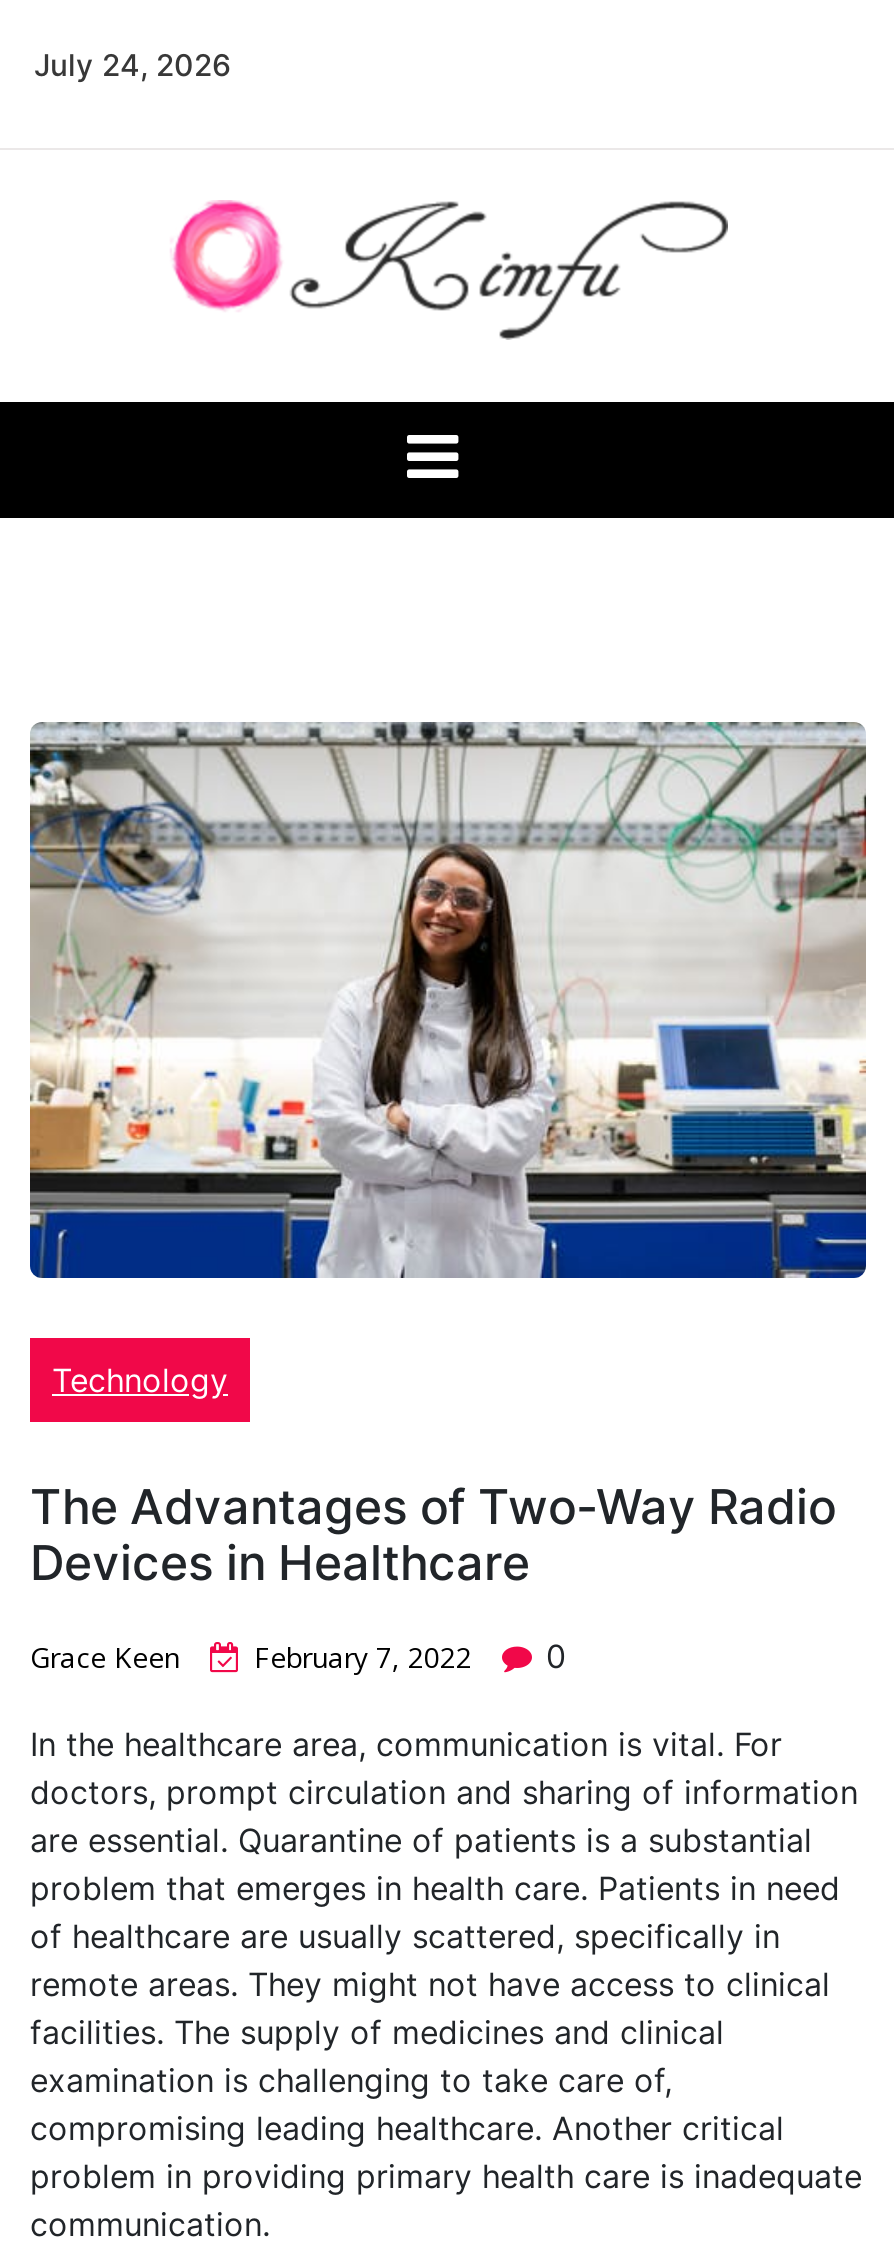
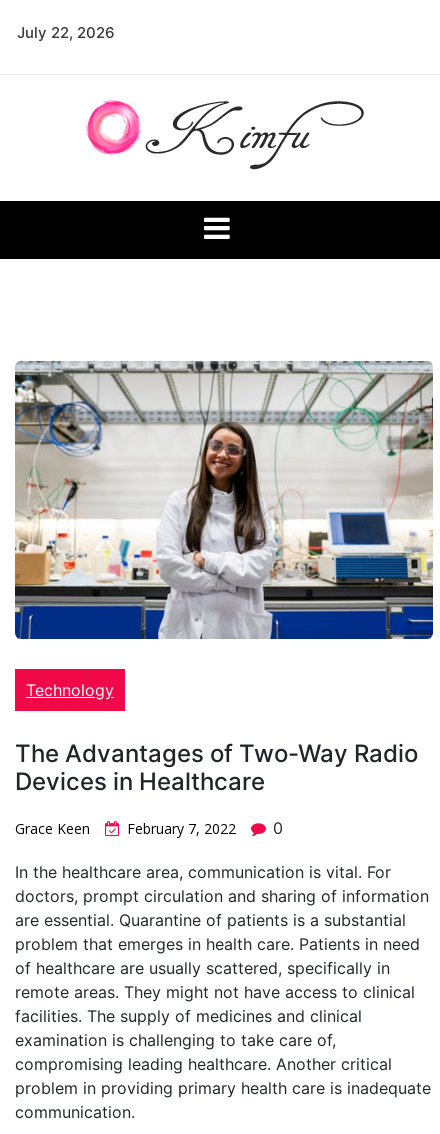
- July 24, 2026
+ July 22, 2026
